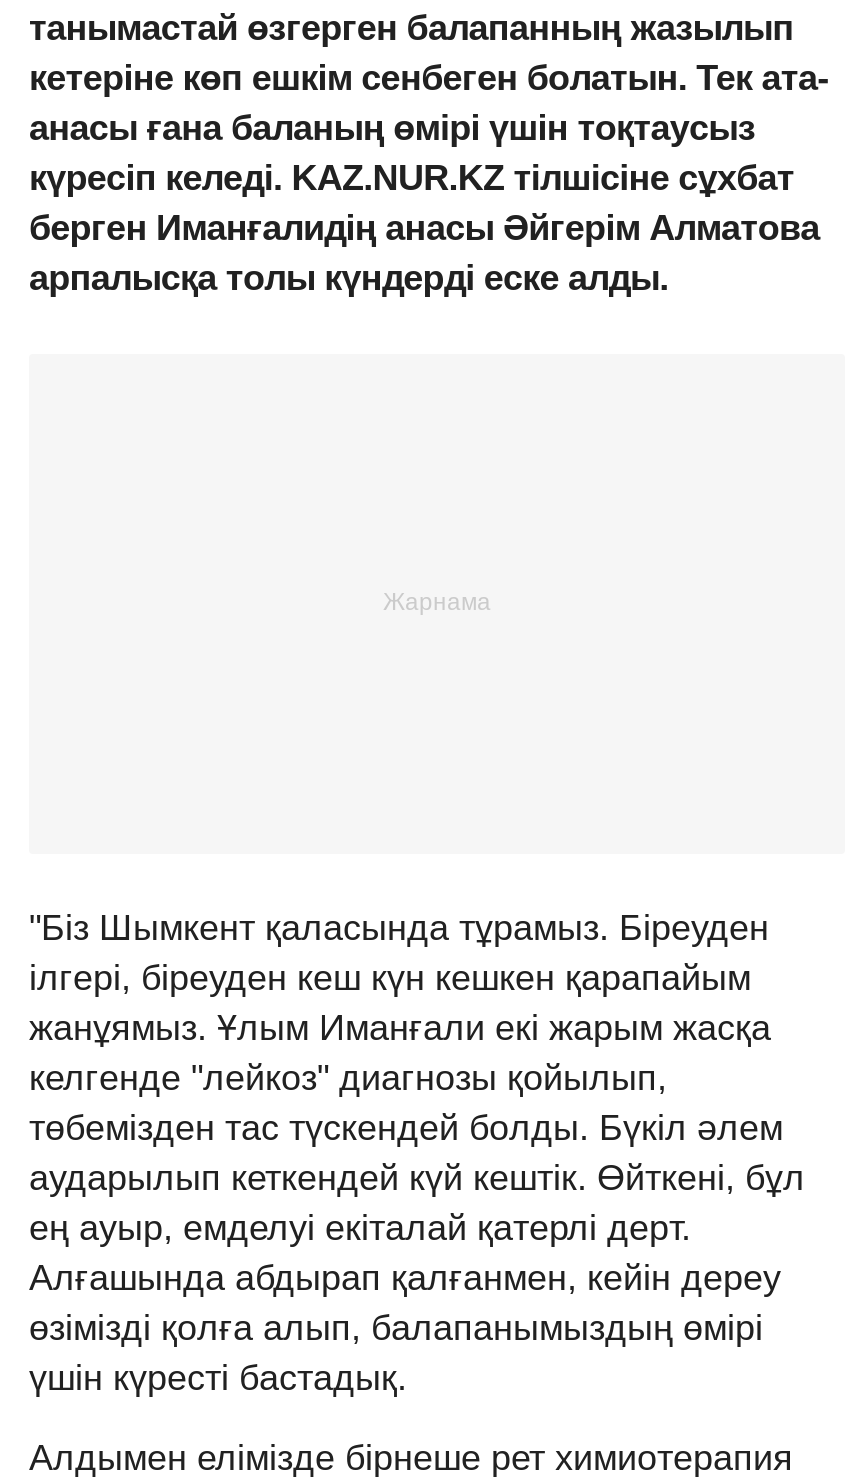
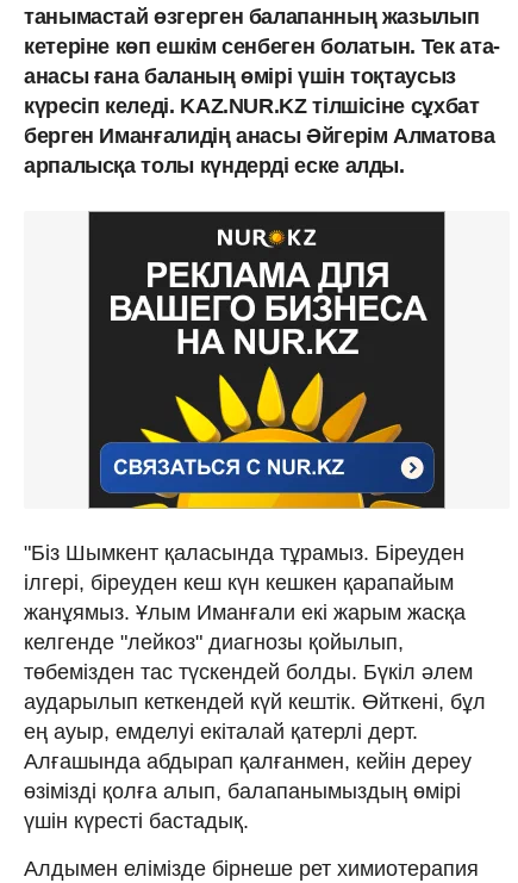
+ [image]
